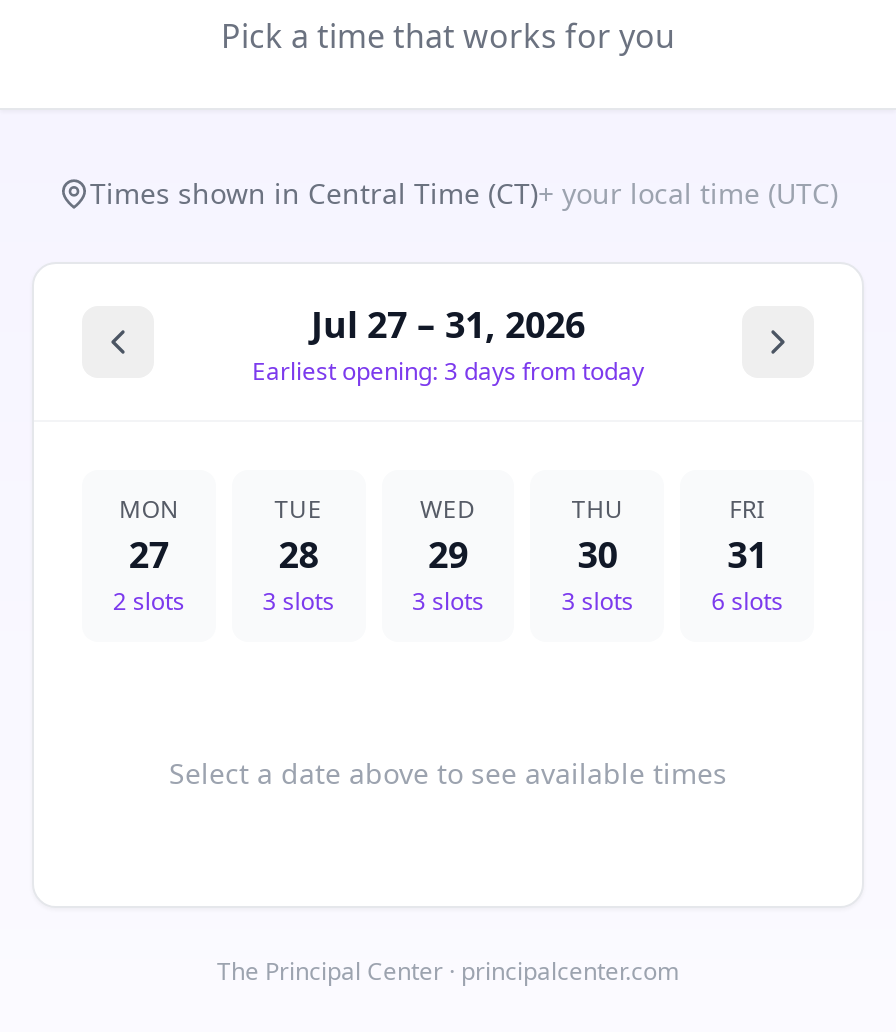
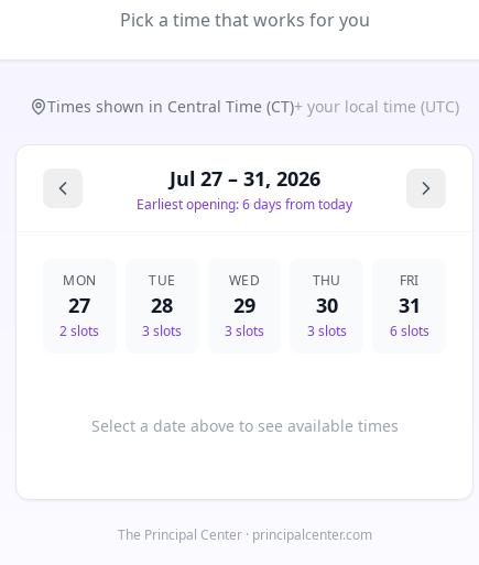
- Earliest opening: 3 days from today
+ Earliest opening: 6 days from today
